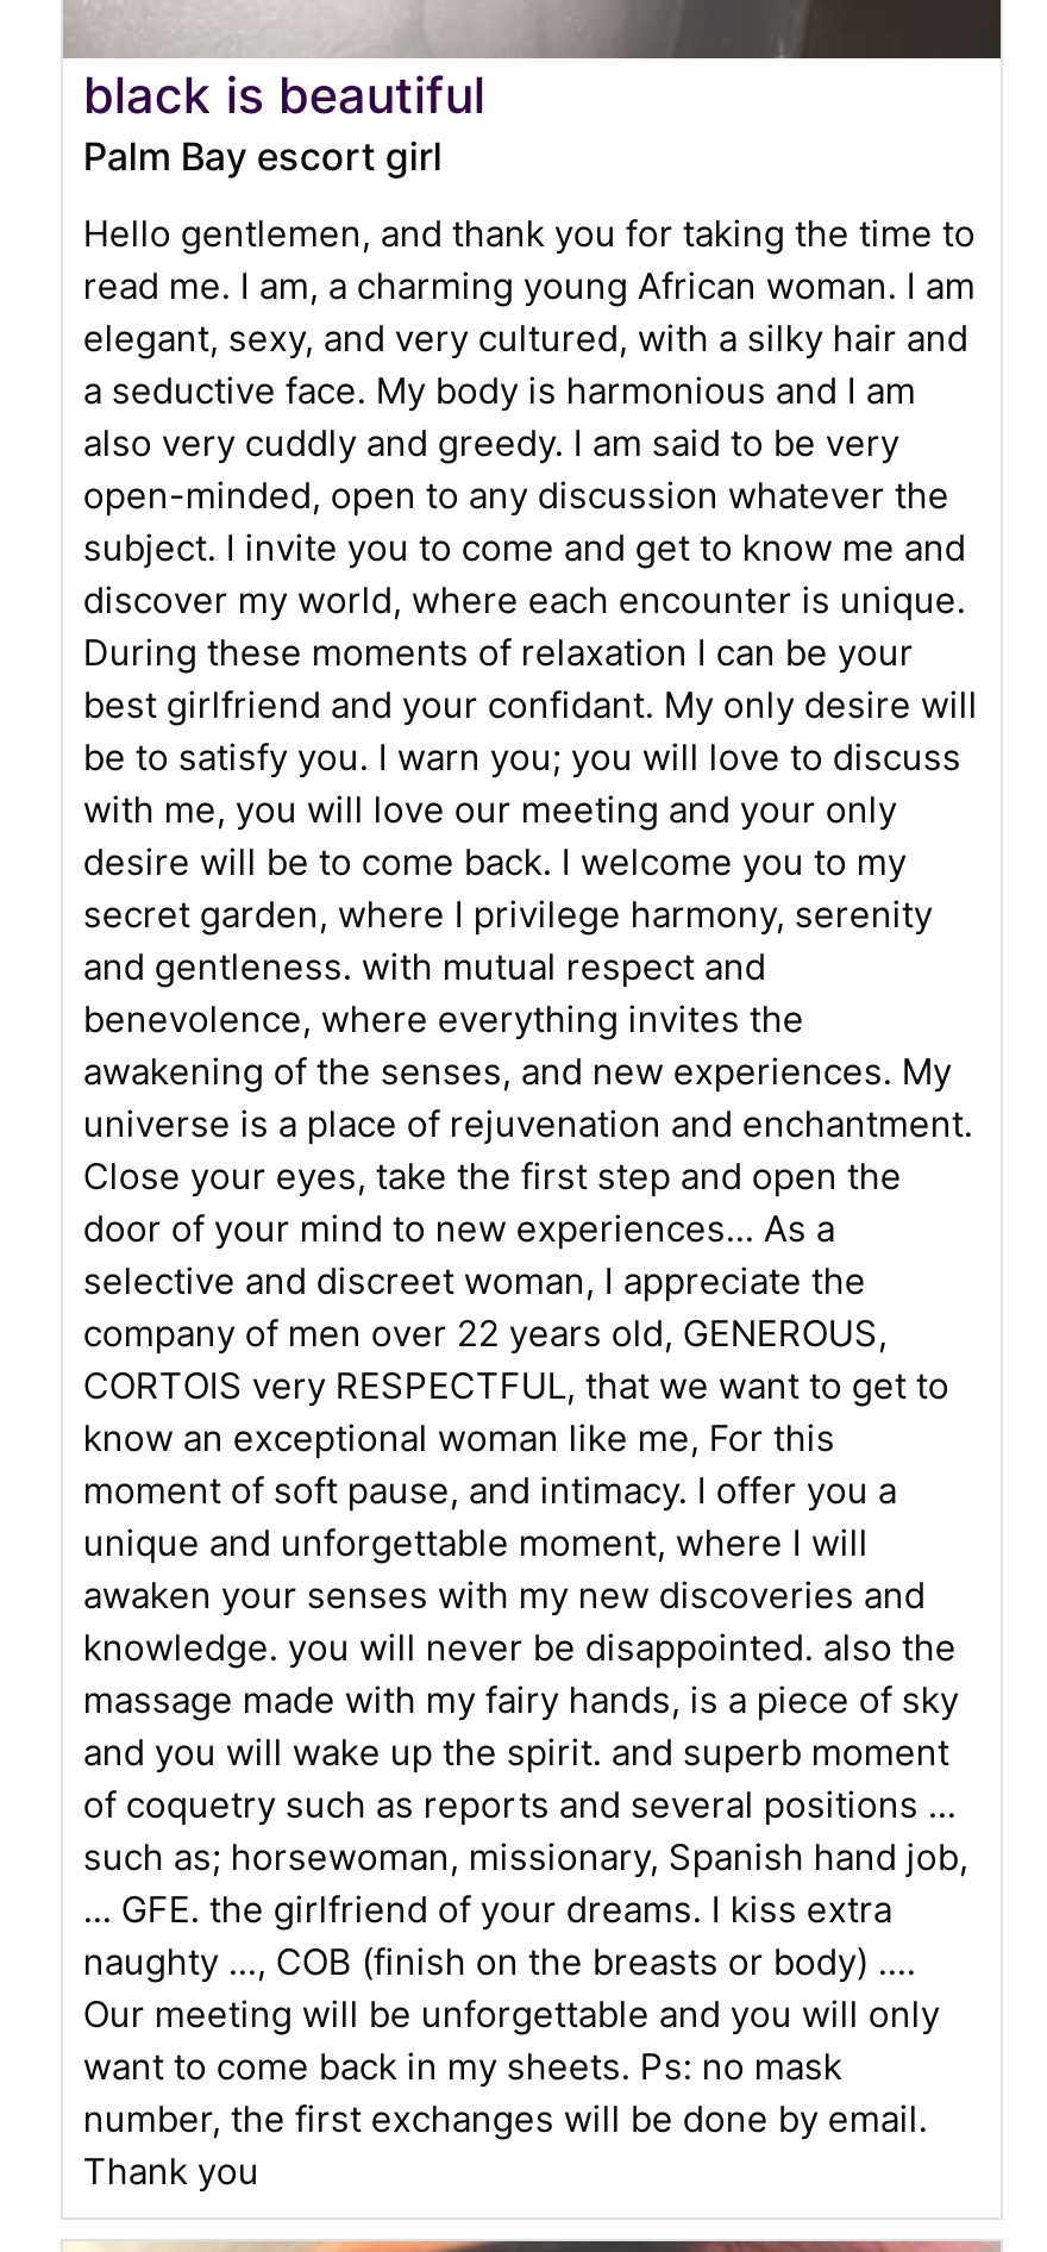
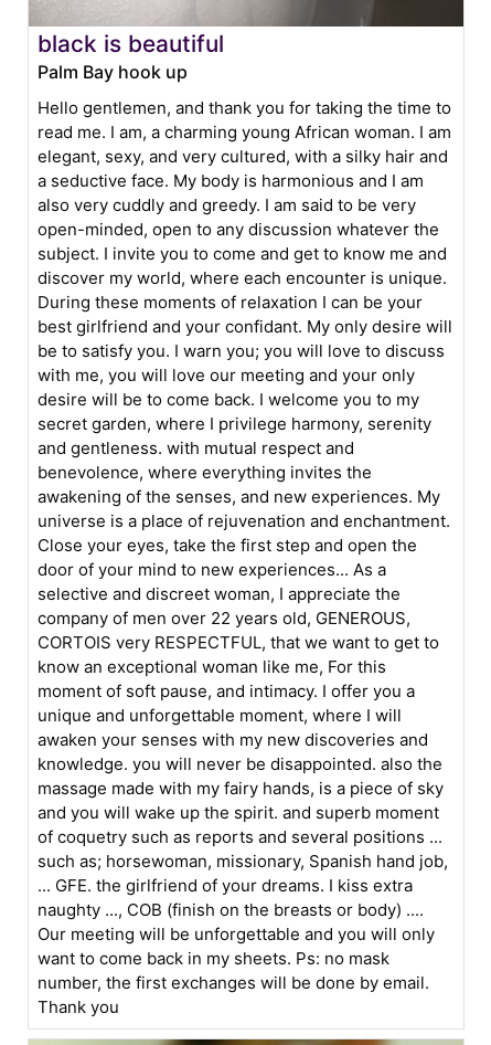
- Palm Bay escort girl
+ Palm Bay hook up
